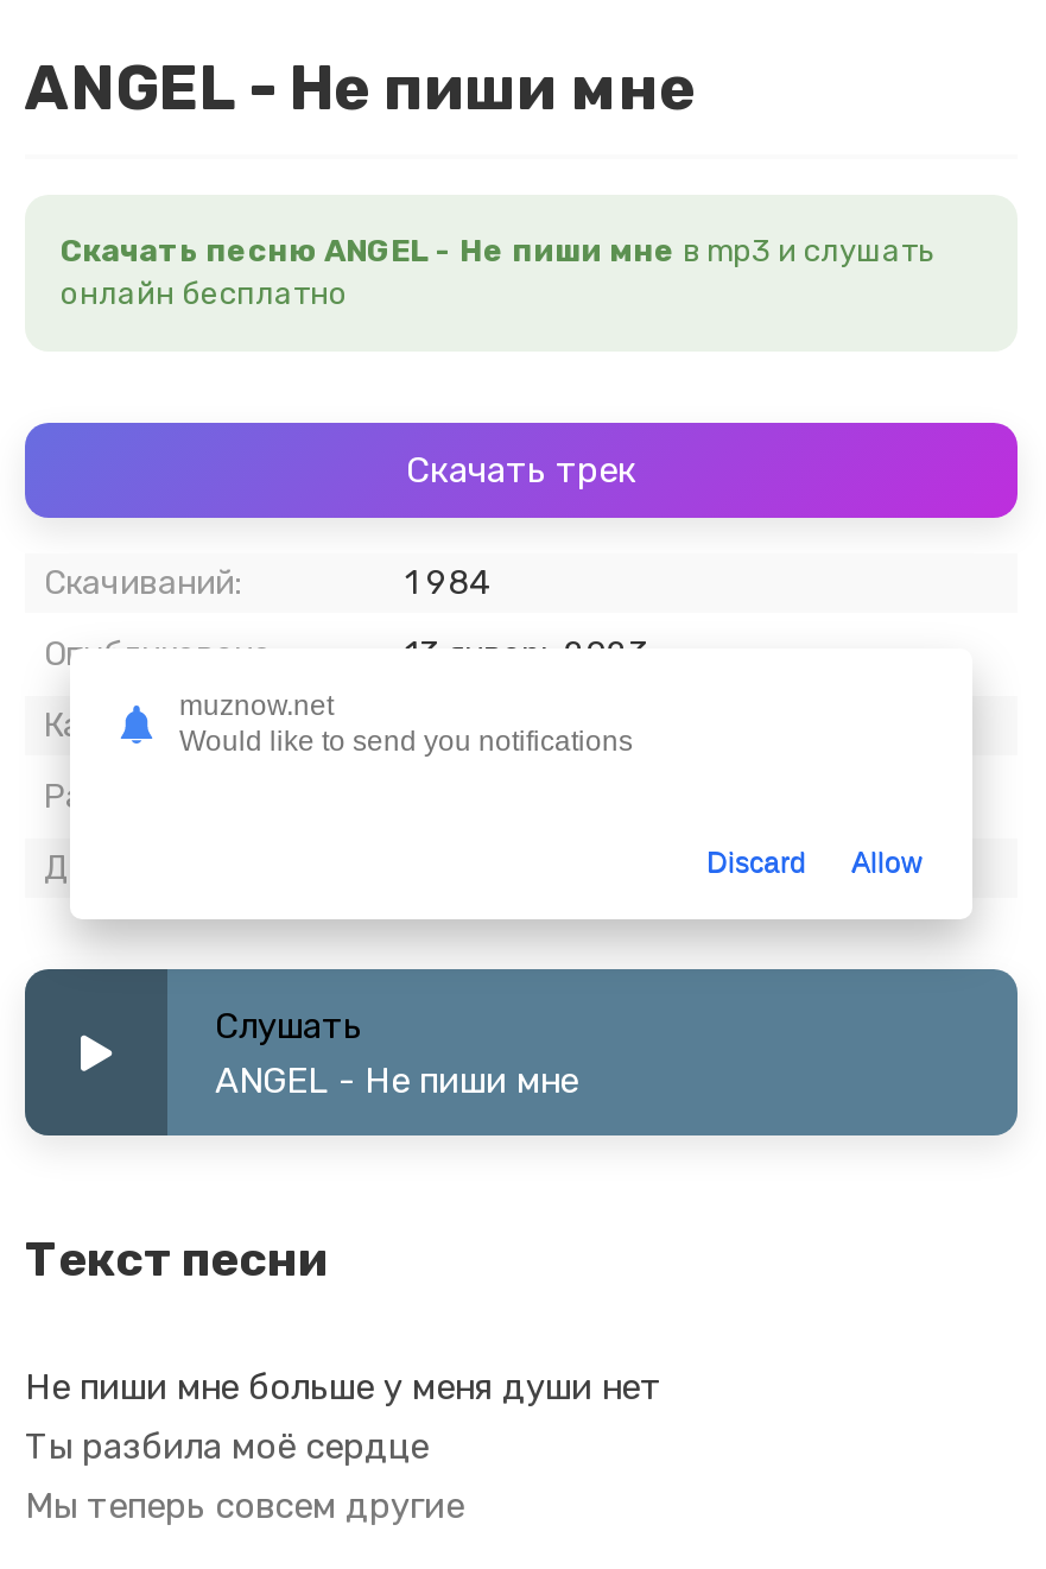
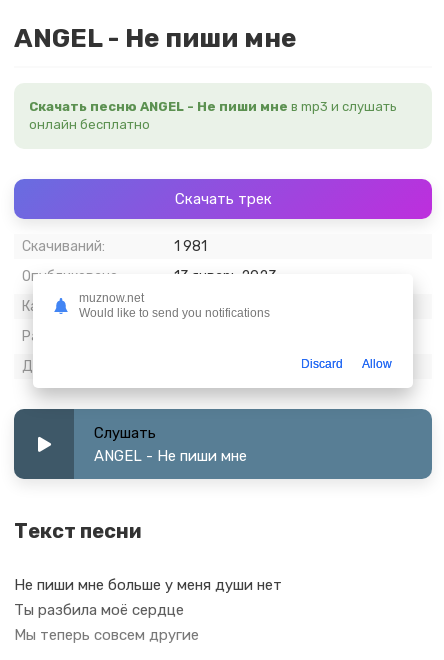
- 1 984
+ 1 981
